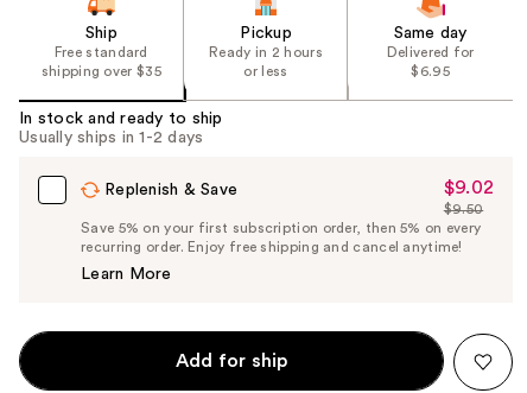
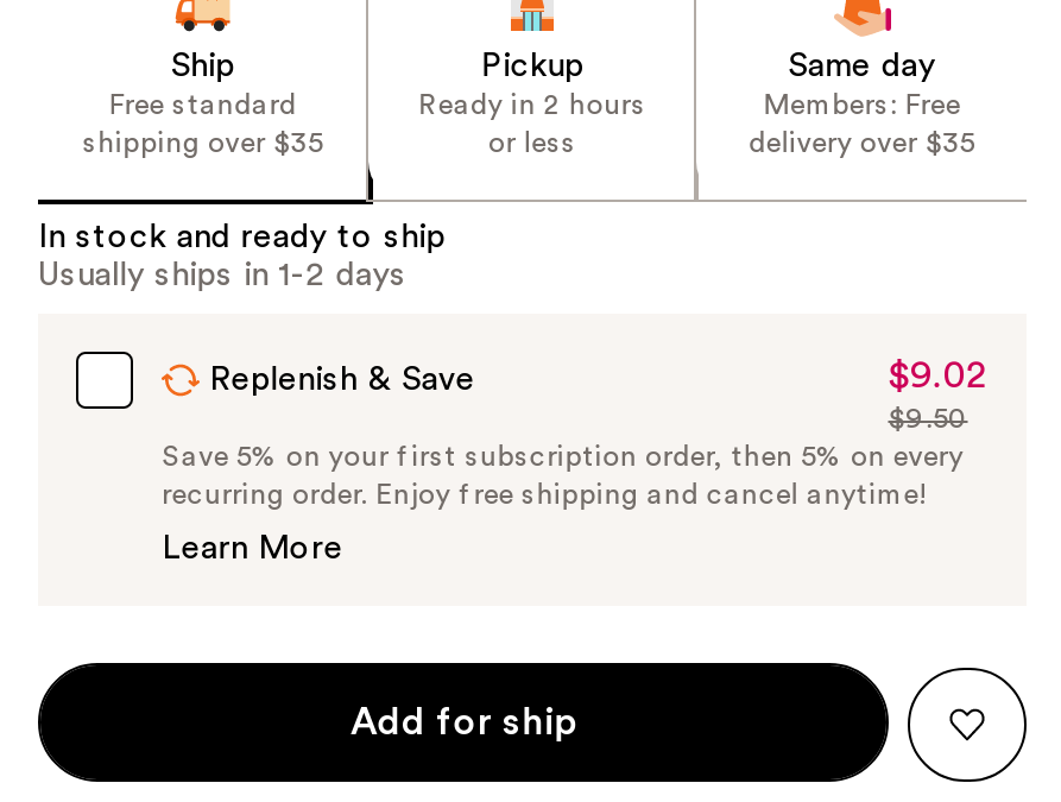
- Delivered for
- $6.95
+ Members: Free
+ delivery over $35
